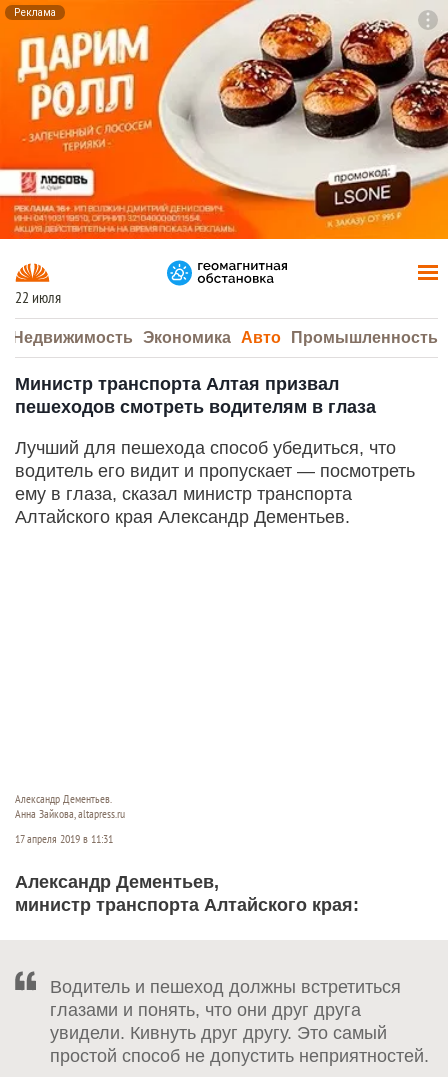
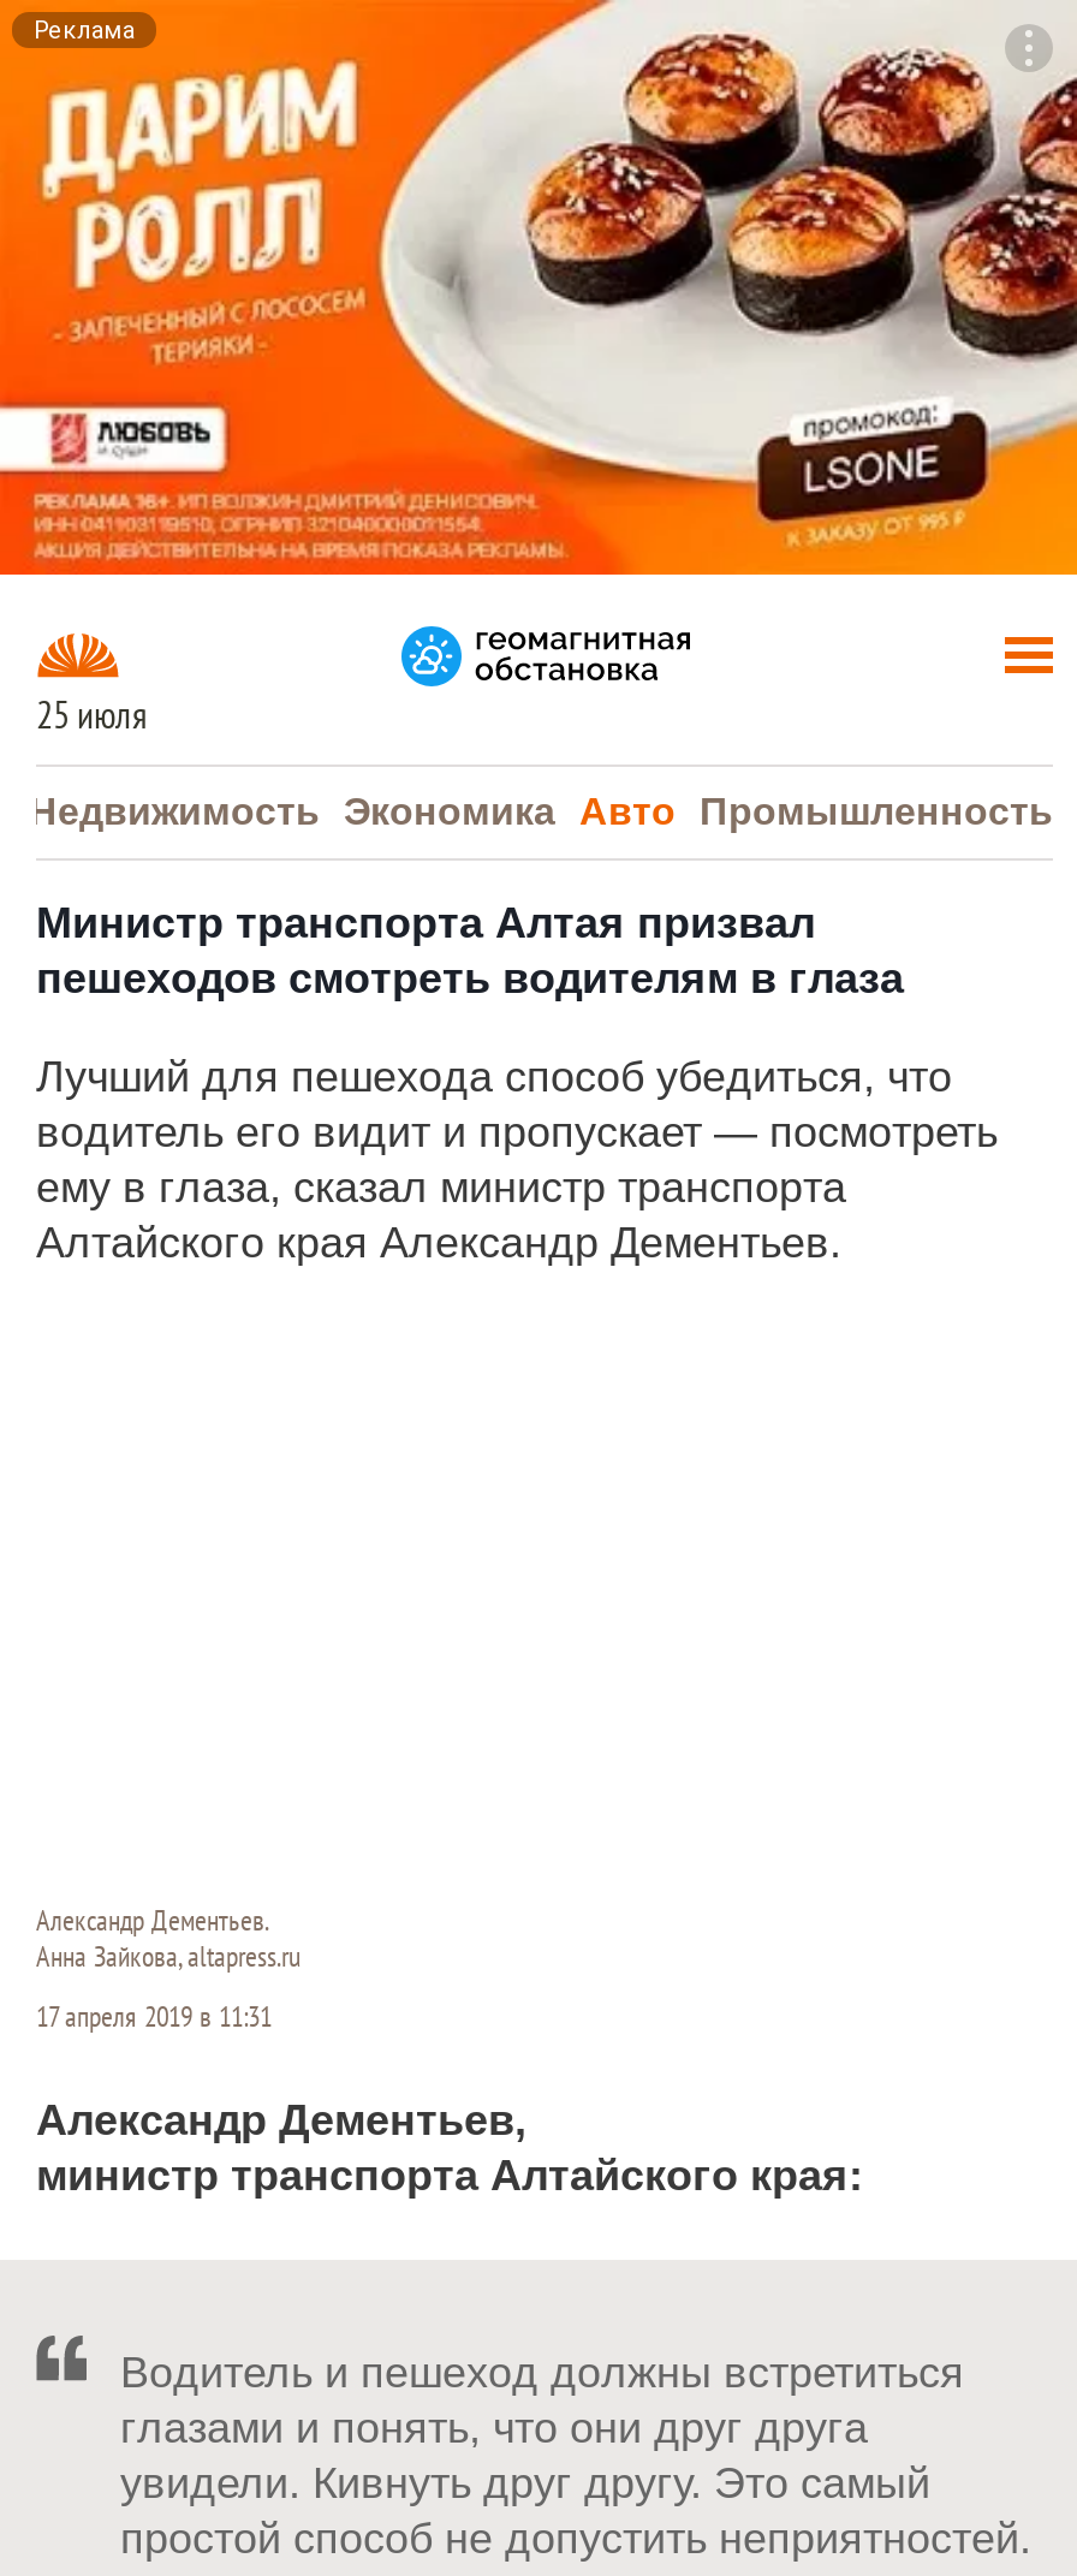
- 22 июля
+ 25 июля
